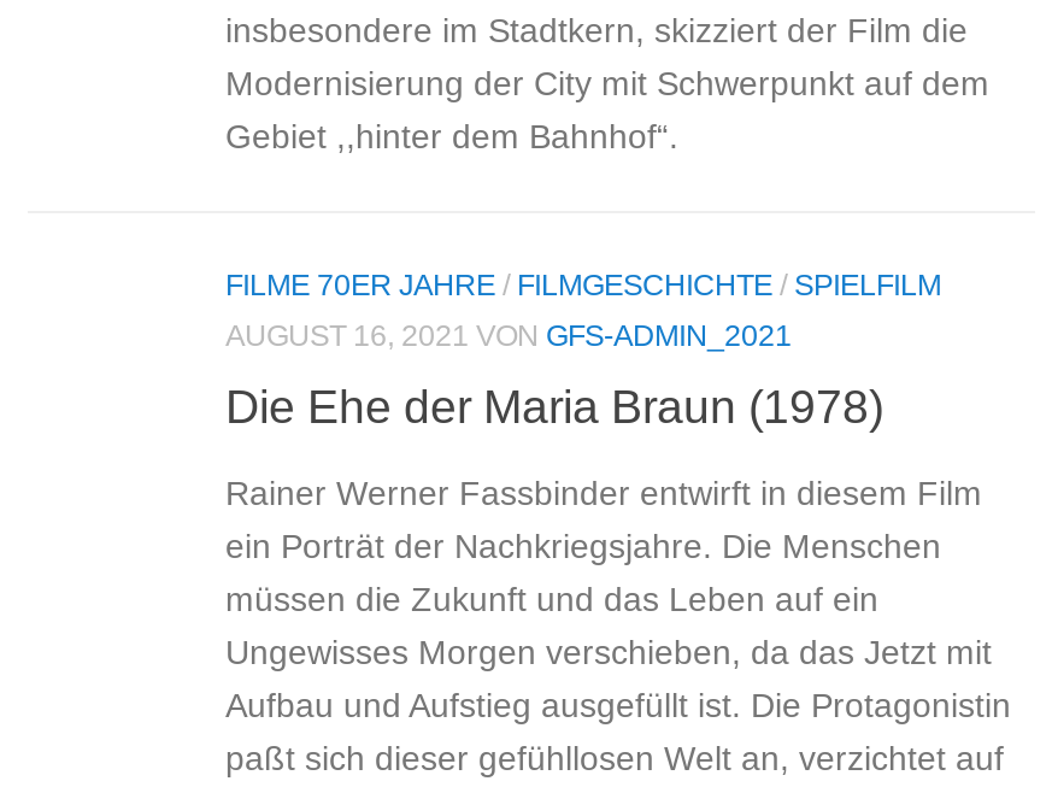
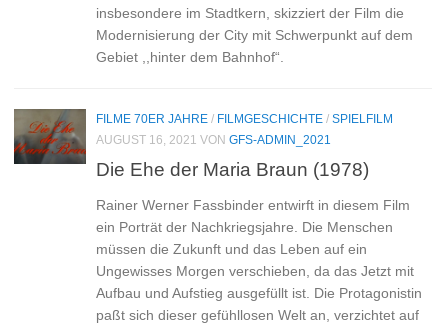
+ [image]
